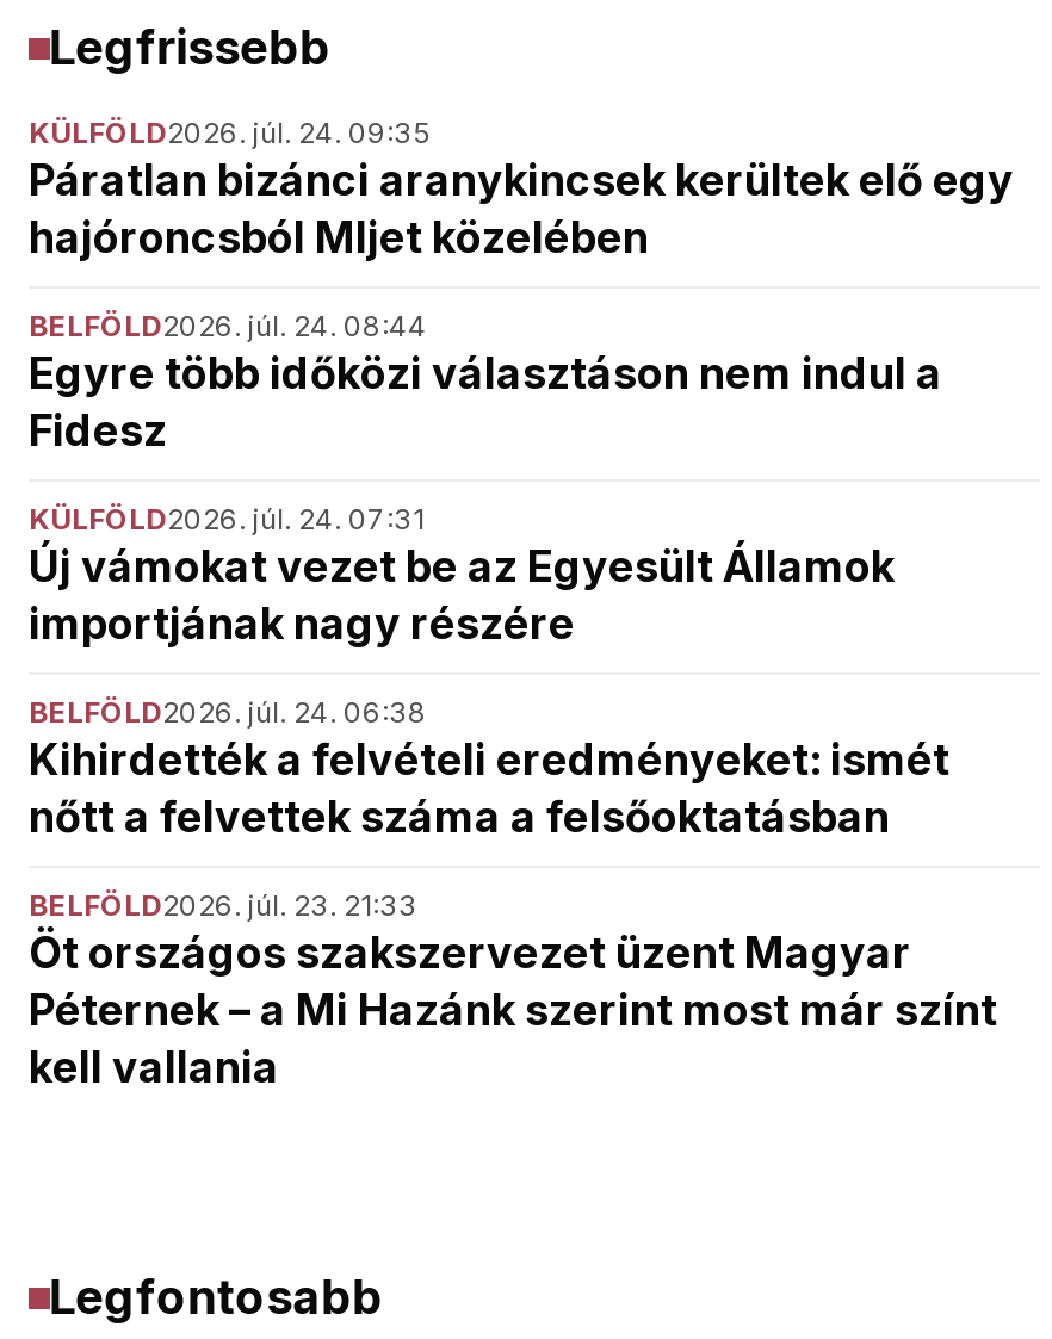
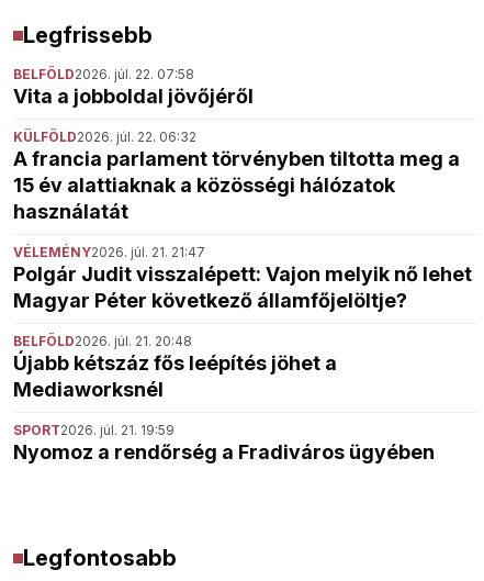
- KÜLFÖLD2026. júl. 24. 09:35
- Páratlan bizánci aranykincsek kerültek elő egy
- hajóroncsból Mljet közelében
+ BELFÖLD2026. júl. 22. 07:58
+ Vita a jobboldal jövőjéről

- BELFÖLD2026. júl. 24. 08:44
- Egyre több időközi választáson nem indul a
- Fidesz
+ KÜLFÖLD2026. júl. 22. 06:32
+ A francia parlament törvényben tiltotta meg a
+ 15 év alattiaknak a közösségi hálózatok
+ használatát

- KÜLFÖLD2026. júl. 24. 07:31
- Új vámokat vezet be az Egyesült Államok
- importjának nagy részére
+ VÉLEMÉNY2026. júl. 21. 21:47
+ Polgár Judit visszalépett: Vajon melyik nő lehet
+ Magyar Péter következő államfőjelöltje?

- BELFÖLD2026. júl. 24. 06:38
- Kihirdették a felvételi eredményeket: ismét
- nőtt a felvettek száma a felsőoktatásban
+ BELFÖLD2026. júl. 21. 20:48
+ Újabb kétszáz fős leépítés jöhet a
+ Mediaworksnél

- BELFÖLD2026. júl. 23. 21:33
- Öt országos szakszervezet üzent Magyar
- Péternek – a Mi Hazánk szerint most már színt
- kell vallania
+ SPORT2026. júl. 21. 19:59
+ Nyomoz a rendőrség a Fradiváros ügyében
